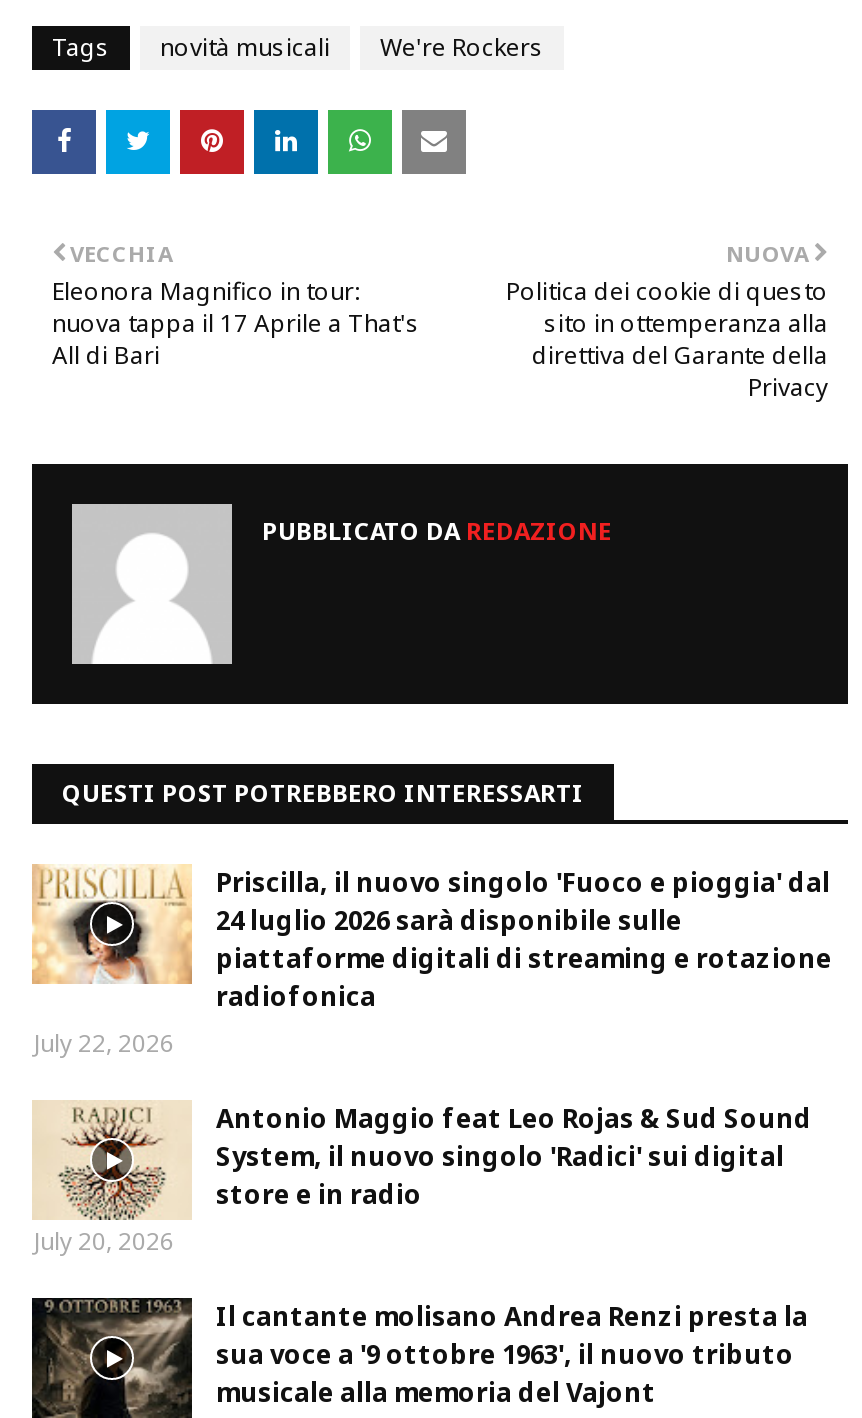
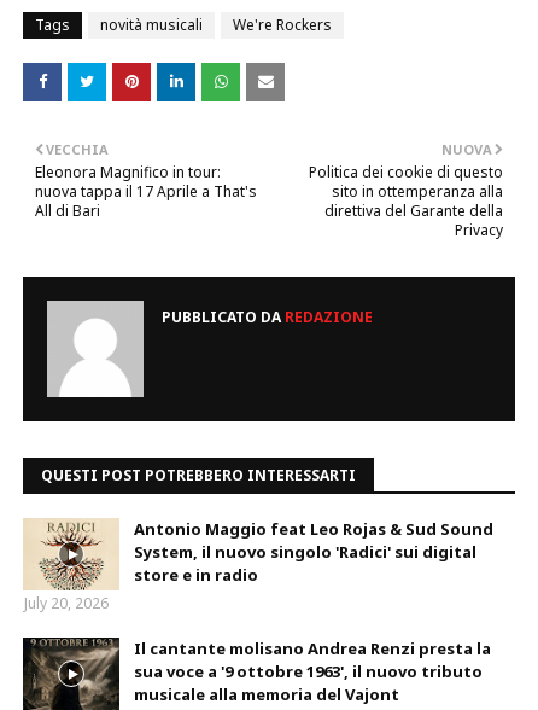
- [image]
- Priscilla, il nuovo singolo 'Fuoco e pioggia' dal
- 24 luglio 2026 sarà disponibile sulle
- piattaforme digitali di streaming e rotazione
- radiofonica
- July 22, 2026
